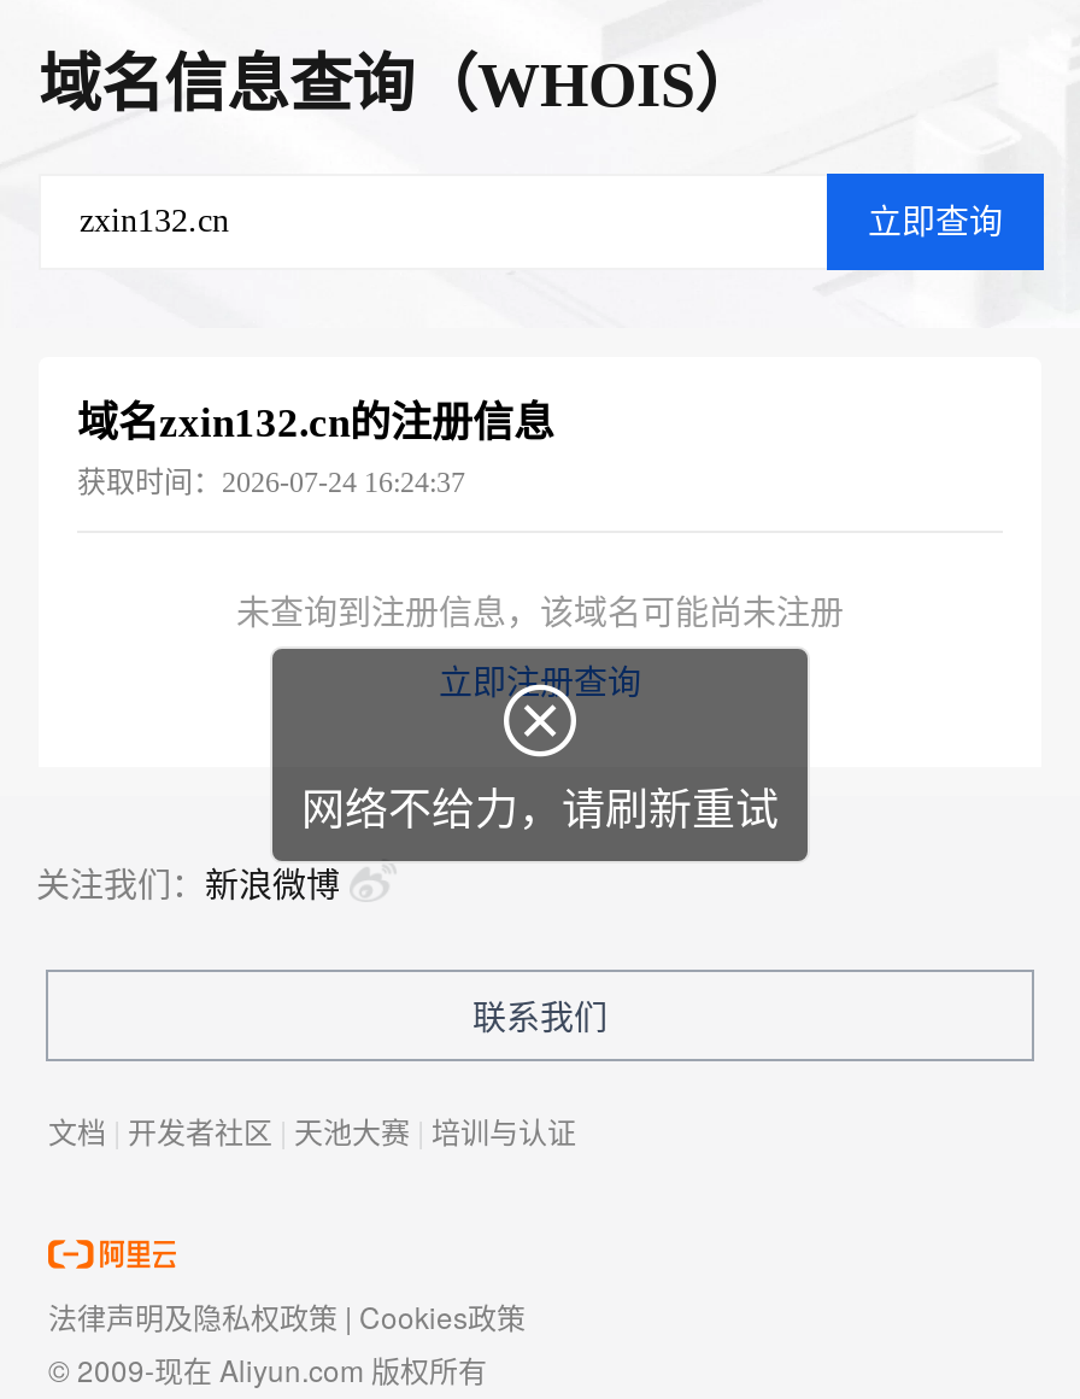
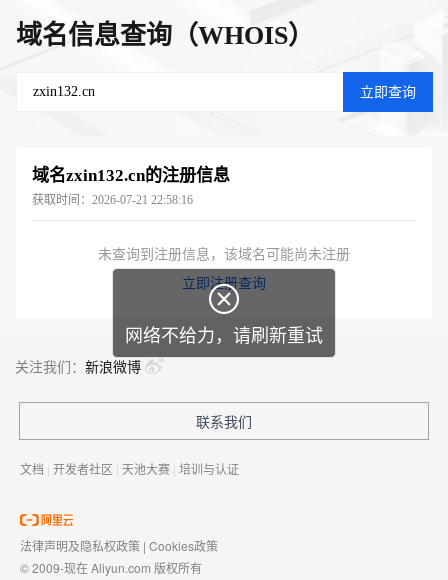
- 获取时间：2026-07-24 16:24:37
+ 获取时间：2026-07-21 22:58:16
